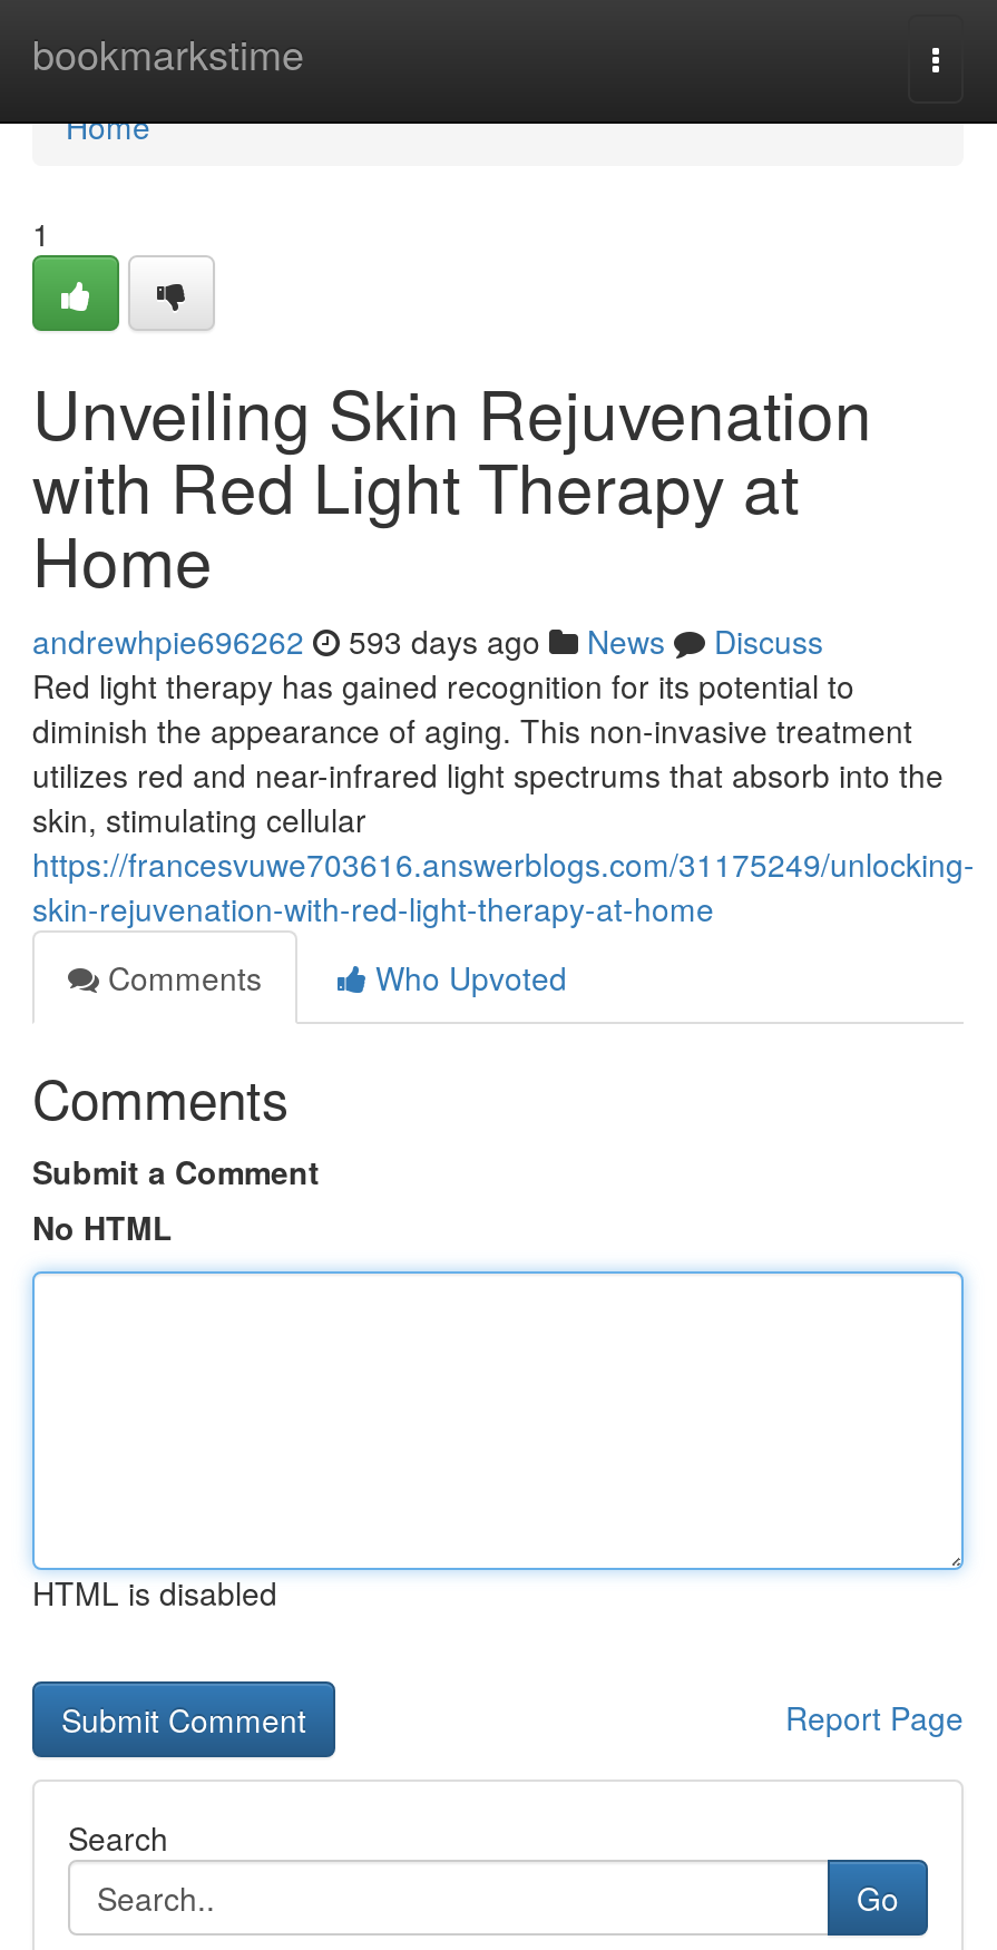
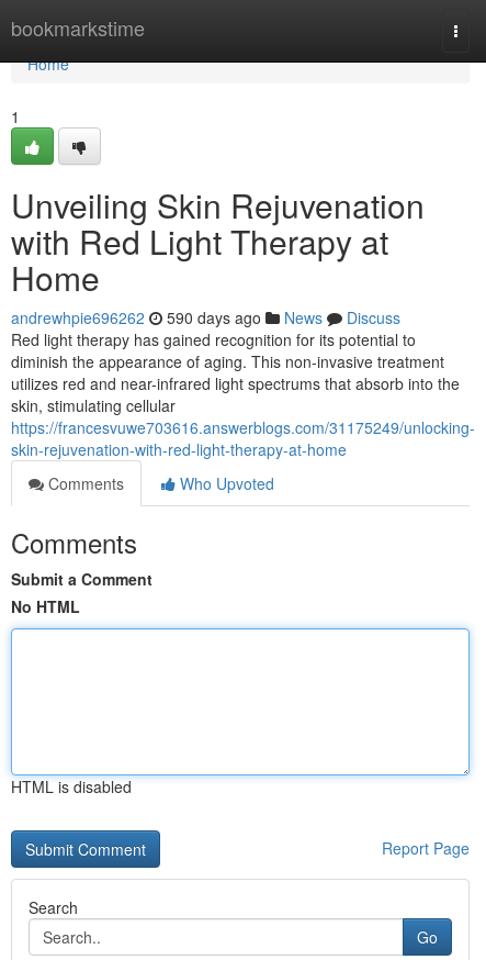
- andrewhpie696262 593 days ago News Discuss
+ andrewhpie696262 590 days ago News Discuss
